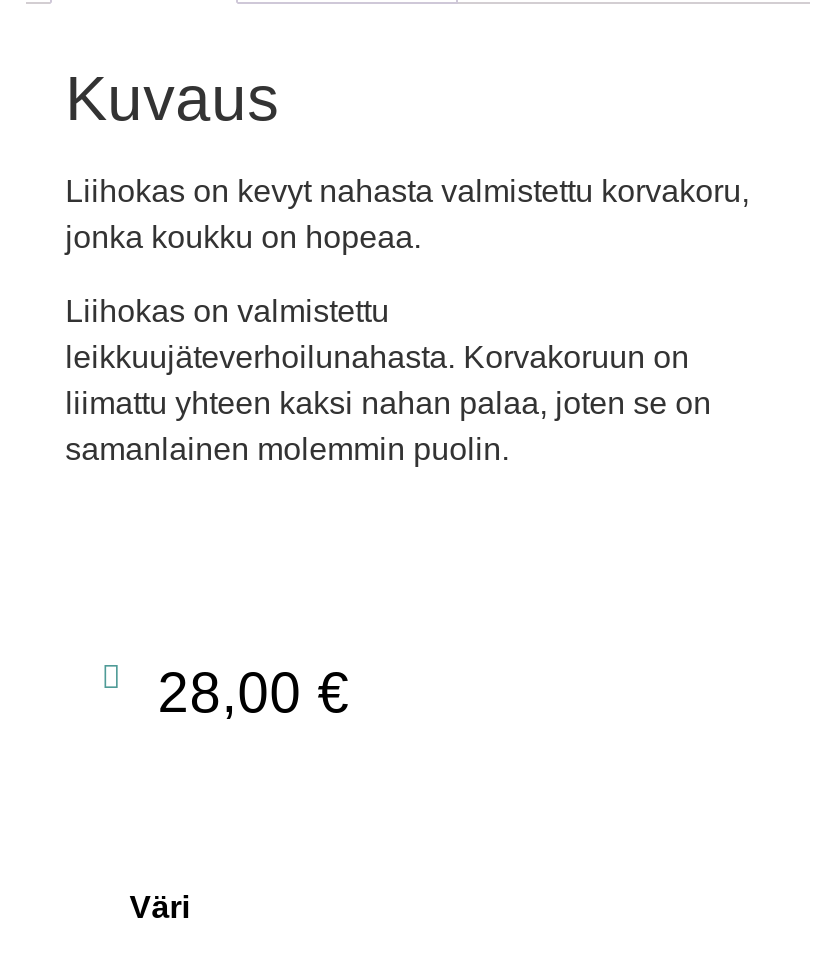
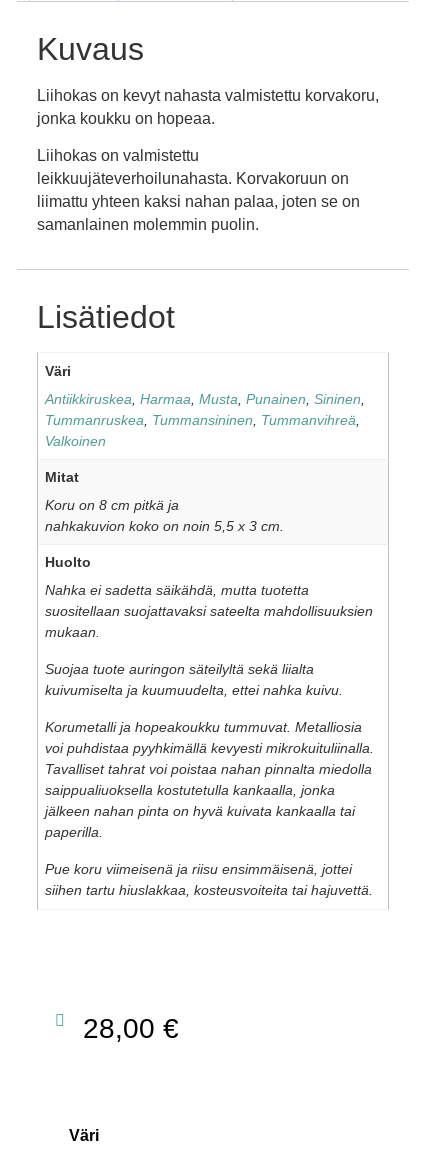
+ Lisätiedot
+ Väri
+ Antiikkiruskea, Harmaa, Musta, Punainen, Sininen,
+ Tummanruskea, Tummansininen, Tummanvihreä,
+ Valkoinen
+ Mitat
+ Koru on 8 cm pitkä ja
+ nahkakuvion koko on noin 5,5 x 3 cm.
+ Huolto
+ Nahka ei sadetta säikähdä, mutta tuotetta
+ suositellaan suojattavaksi sateelta mahdollisuuksien
+ mukaan.
+ Suojaa tuote auringon säteilyltä sekä liialta
+ kuivumiselta ja kuumuudelta, ettei nahka kuivu.
+ Korumetalli ja hopeakoukku tummuvat. Metalliosia
+ voi puhdistaa pyyhkimällä kevyesti mikrokuituliinalla.
+ Tavalliset tahrat voi poistaa nahan pinnalta miedolla
+ saippualiuoksella kostutetulla kankaalla, jonka
+ jälkeen nahan pinta on hyvä kuivata kankaalla tai
+ paperilla.
+ Pue koru viimeisenä ja riisu ensimmäisenä, jottei
+ siihen tartu hiuslakkaa, kosteusvoiteita tai hajuvettä.
